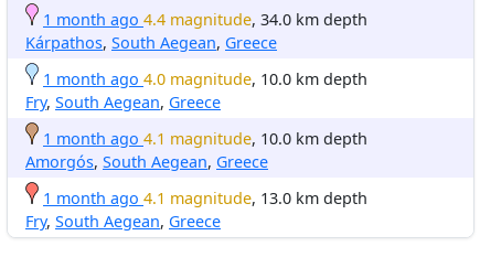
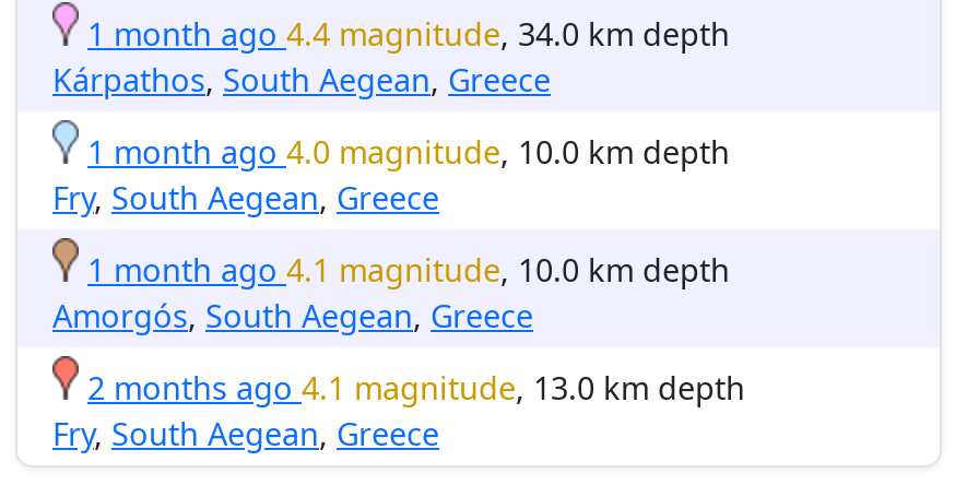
- 1 month ago 4.1 magnitude, 13.0 km depth
+ 2 months ago 4.1 magnitude, 13.0 km depth
